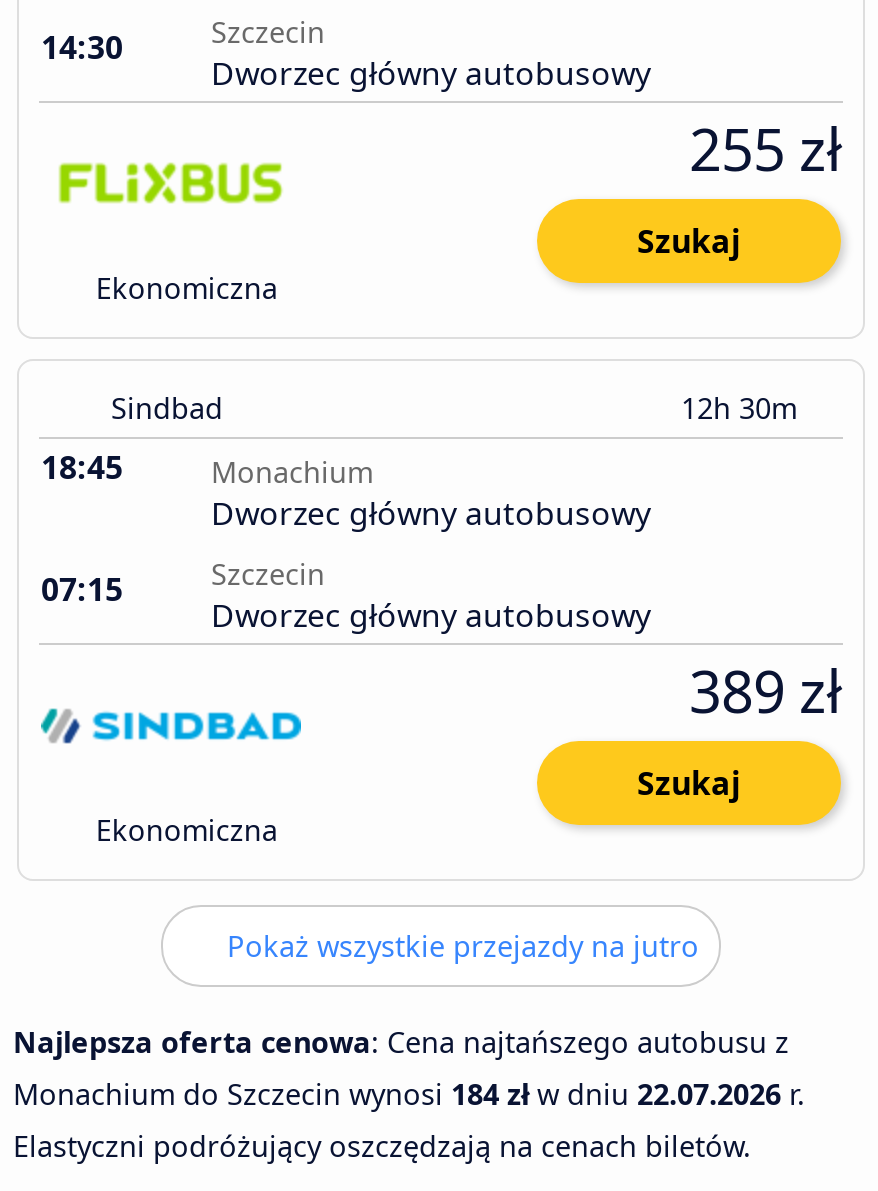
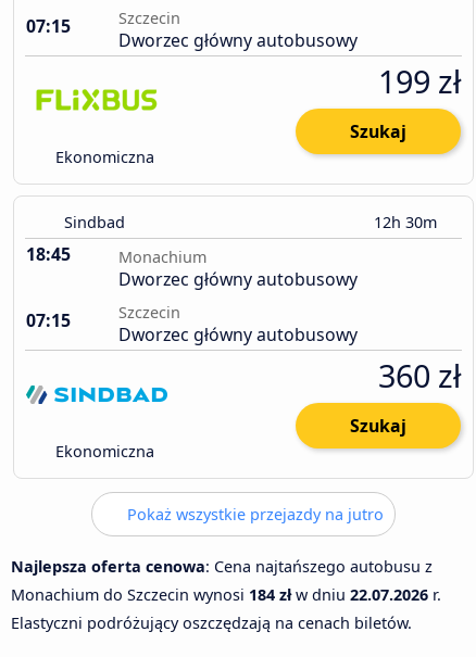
- 14:30
+ 07:15

- 255 zł
+ 199 zł

- 389 zł
+ 360 zł
